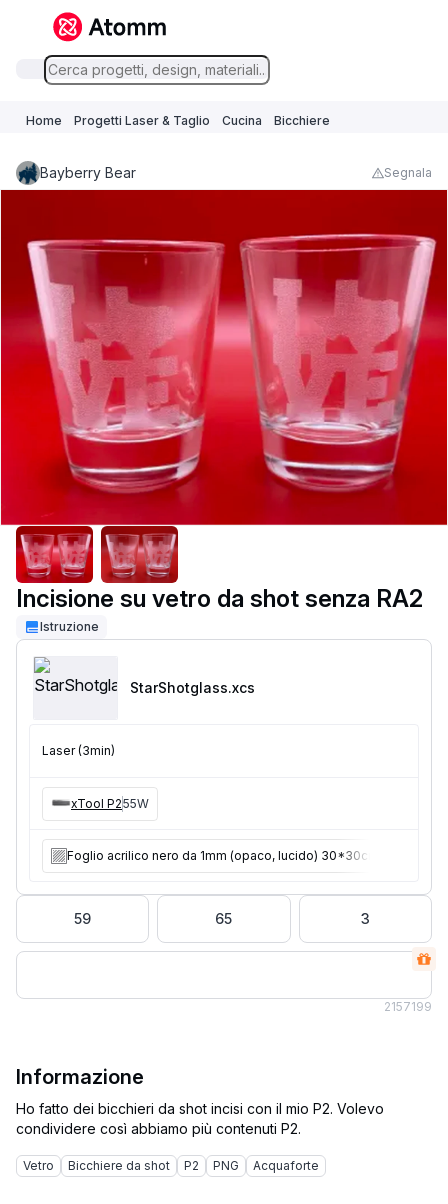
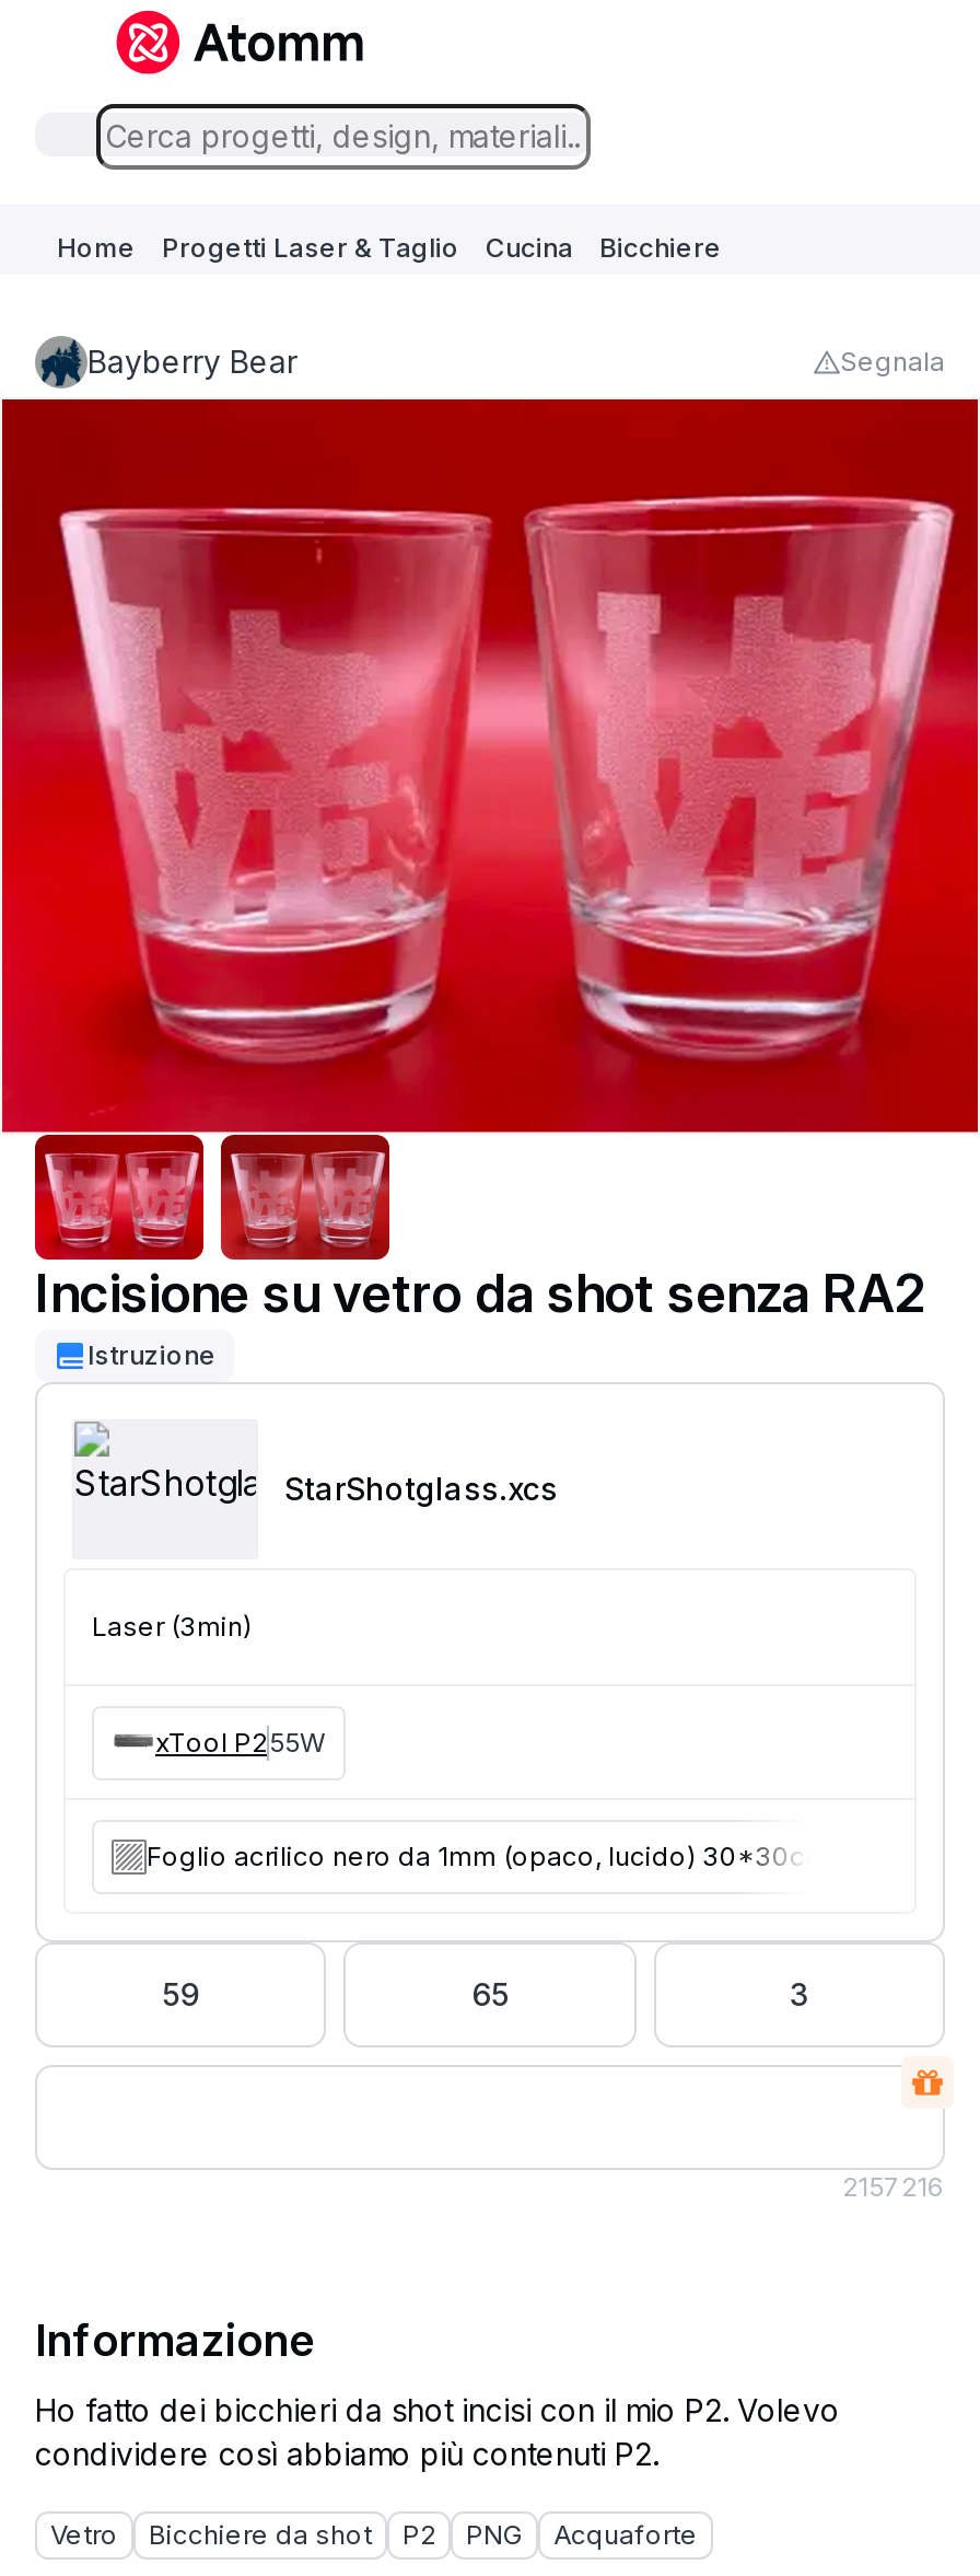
- 2157199
+ 2157216
